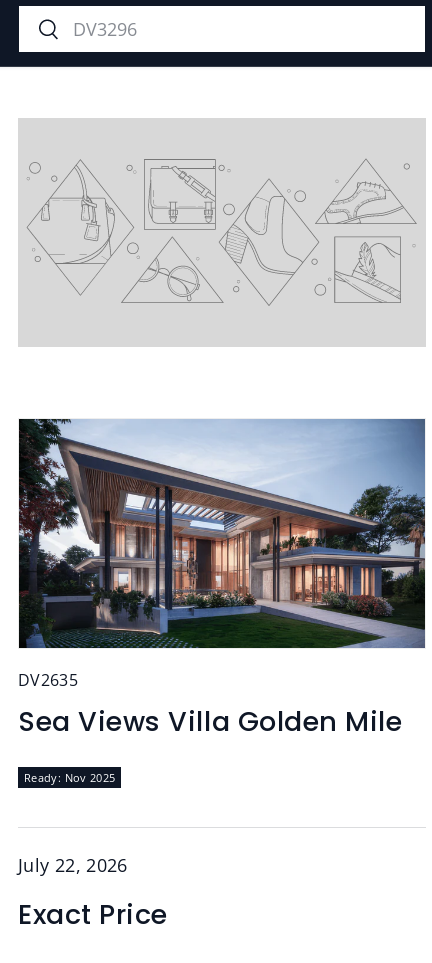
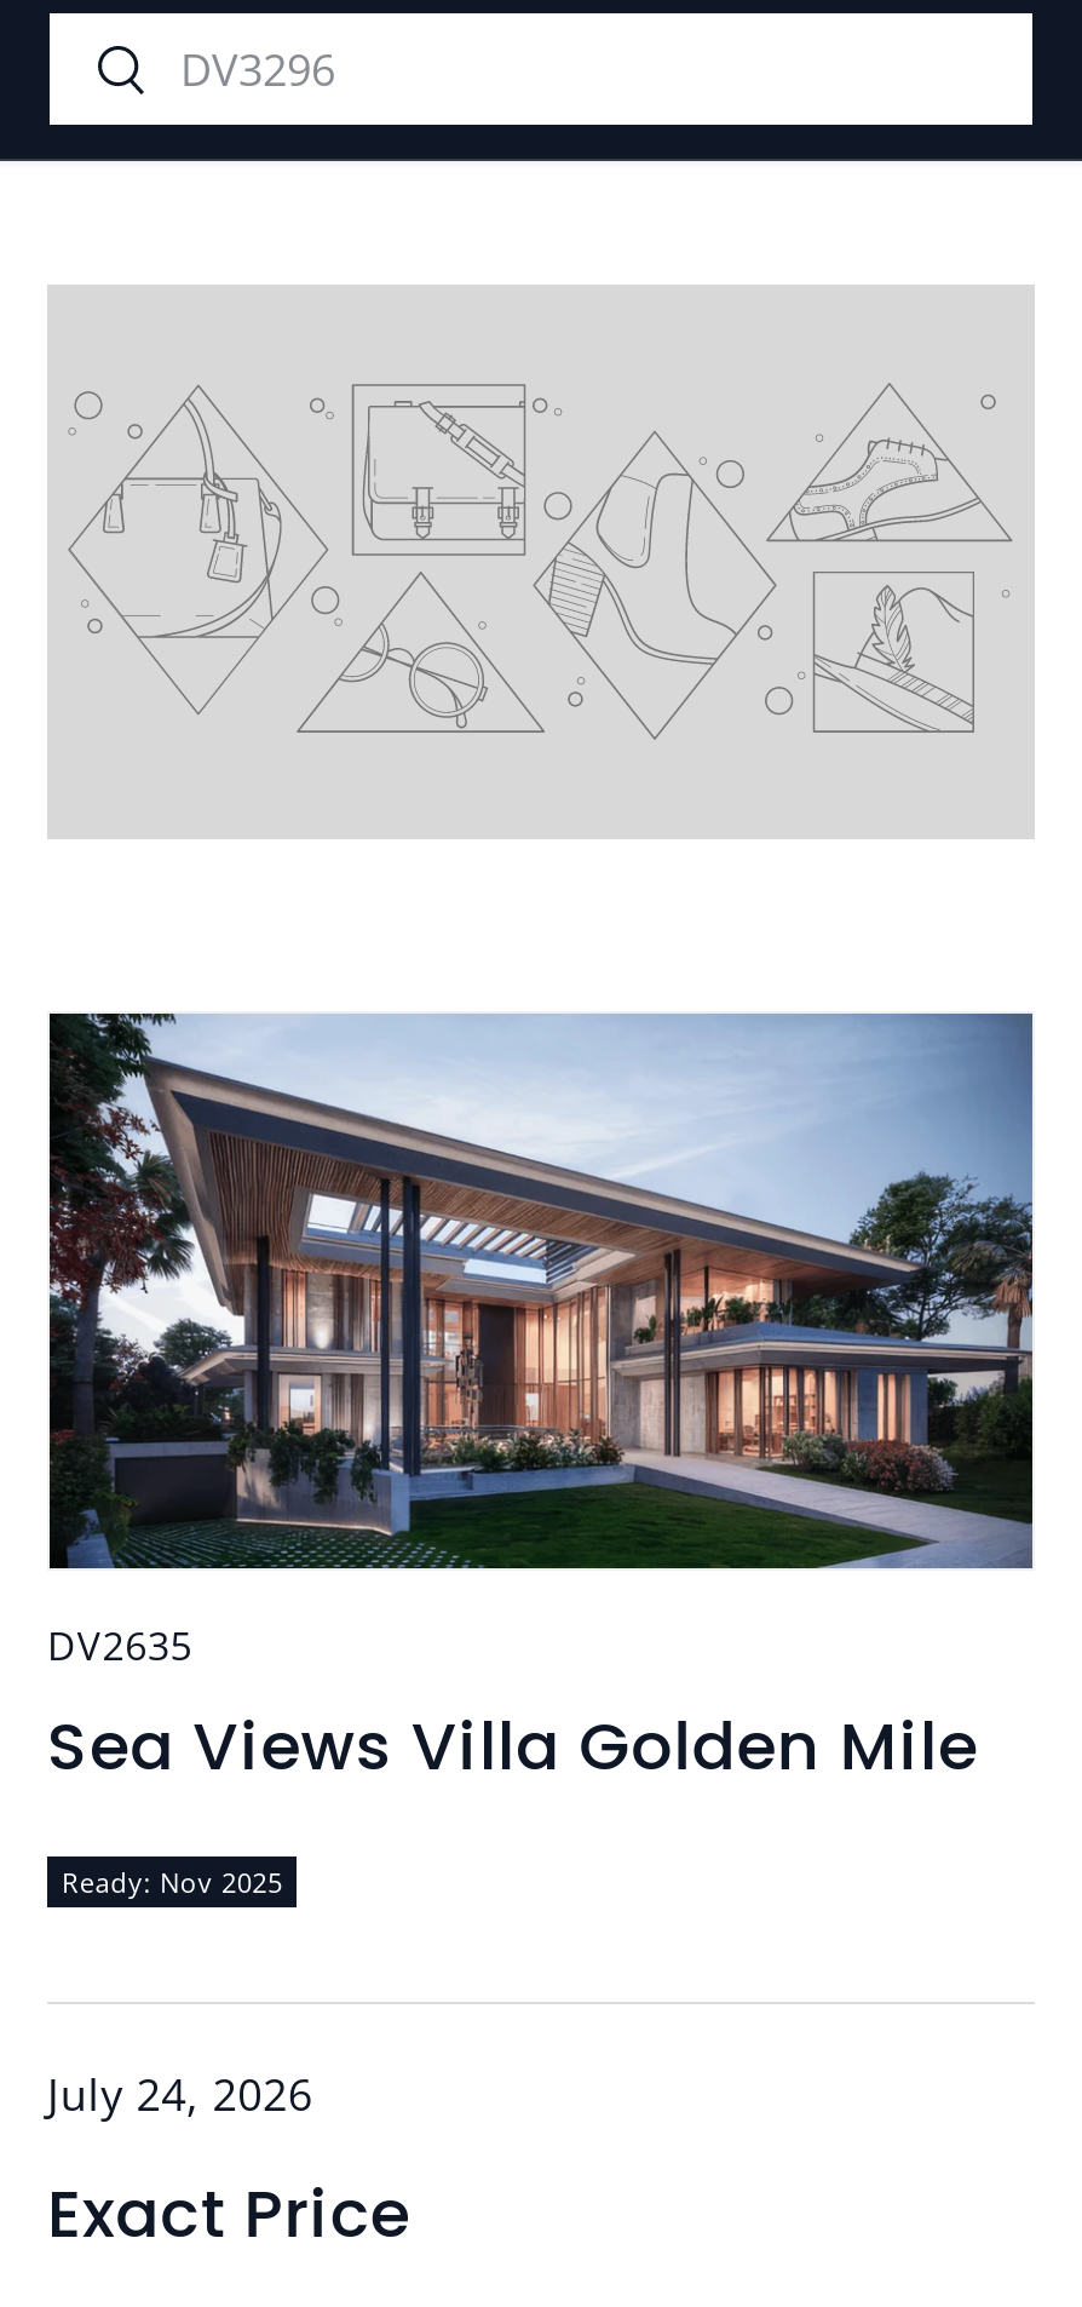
- July 22, 2026
+ July 24, 2026
